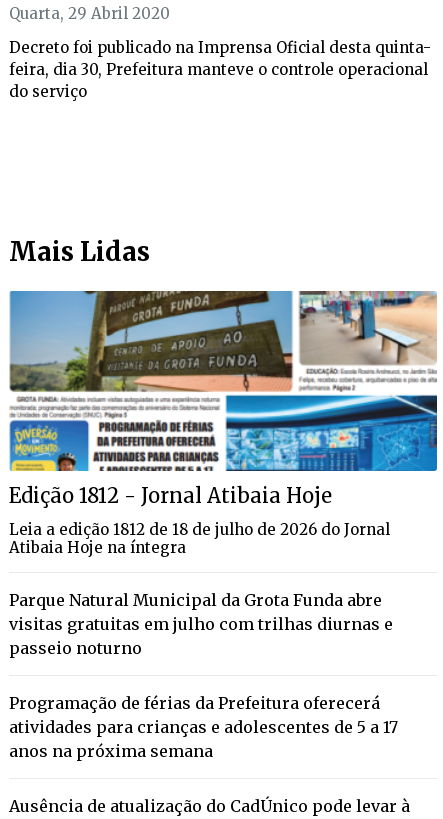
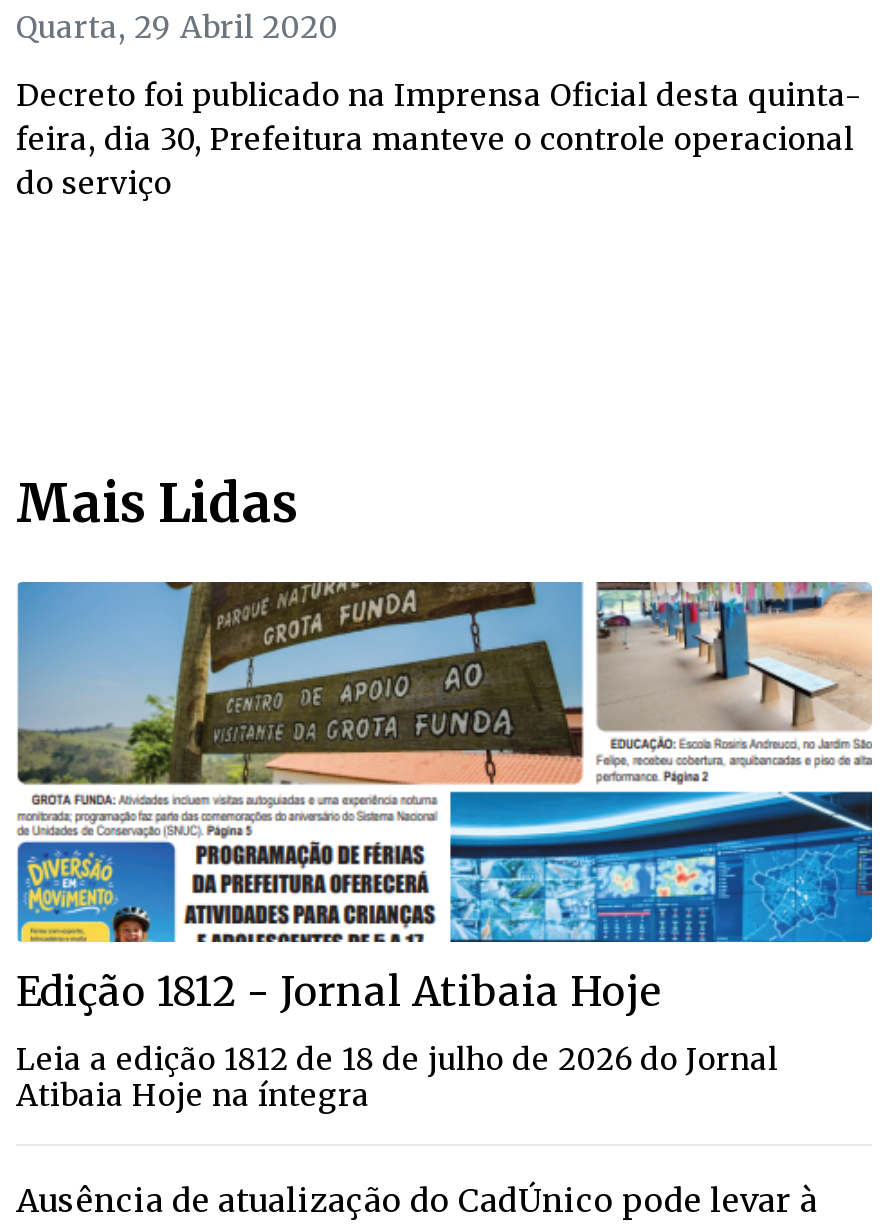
- Parque Natural Municipal da Grota Funda abre
- visitas gratuitas em julho com trilhas diurnas e
- passeio noturno
- Programação de férias da Prefeitura oferecerá
- atividades para crianças e adolescentes de 5 a 17
- anos na próxima semana
